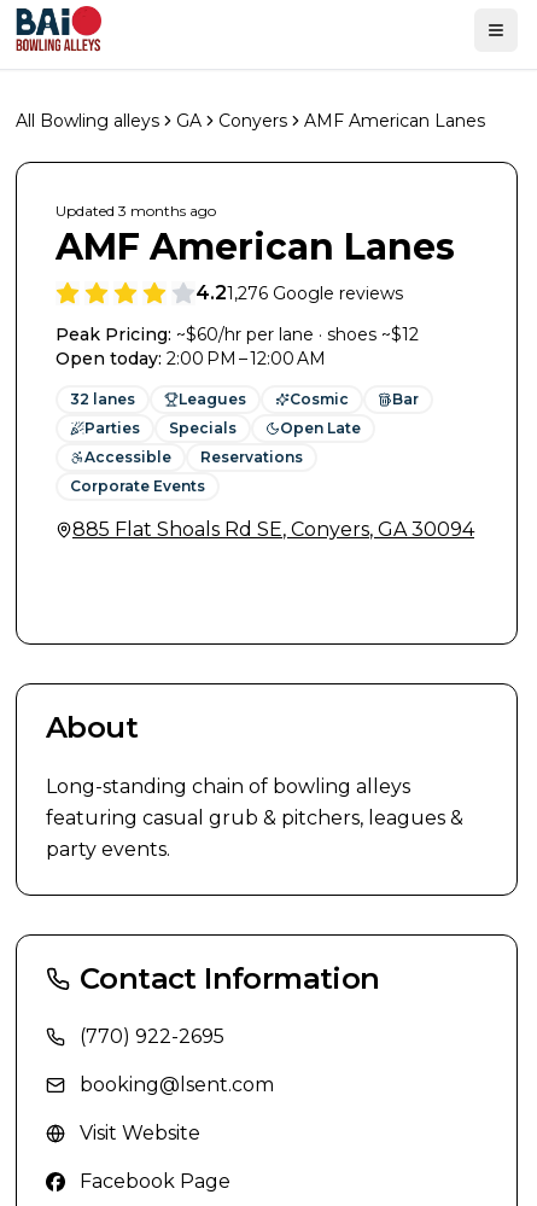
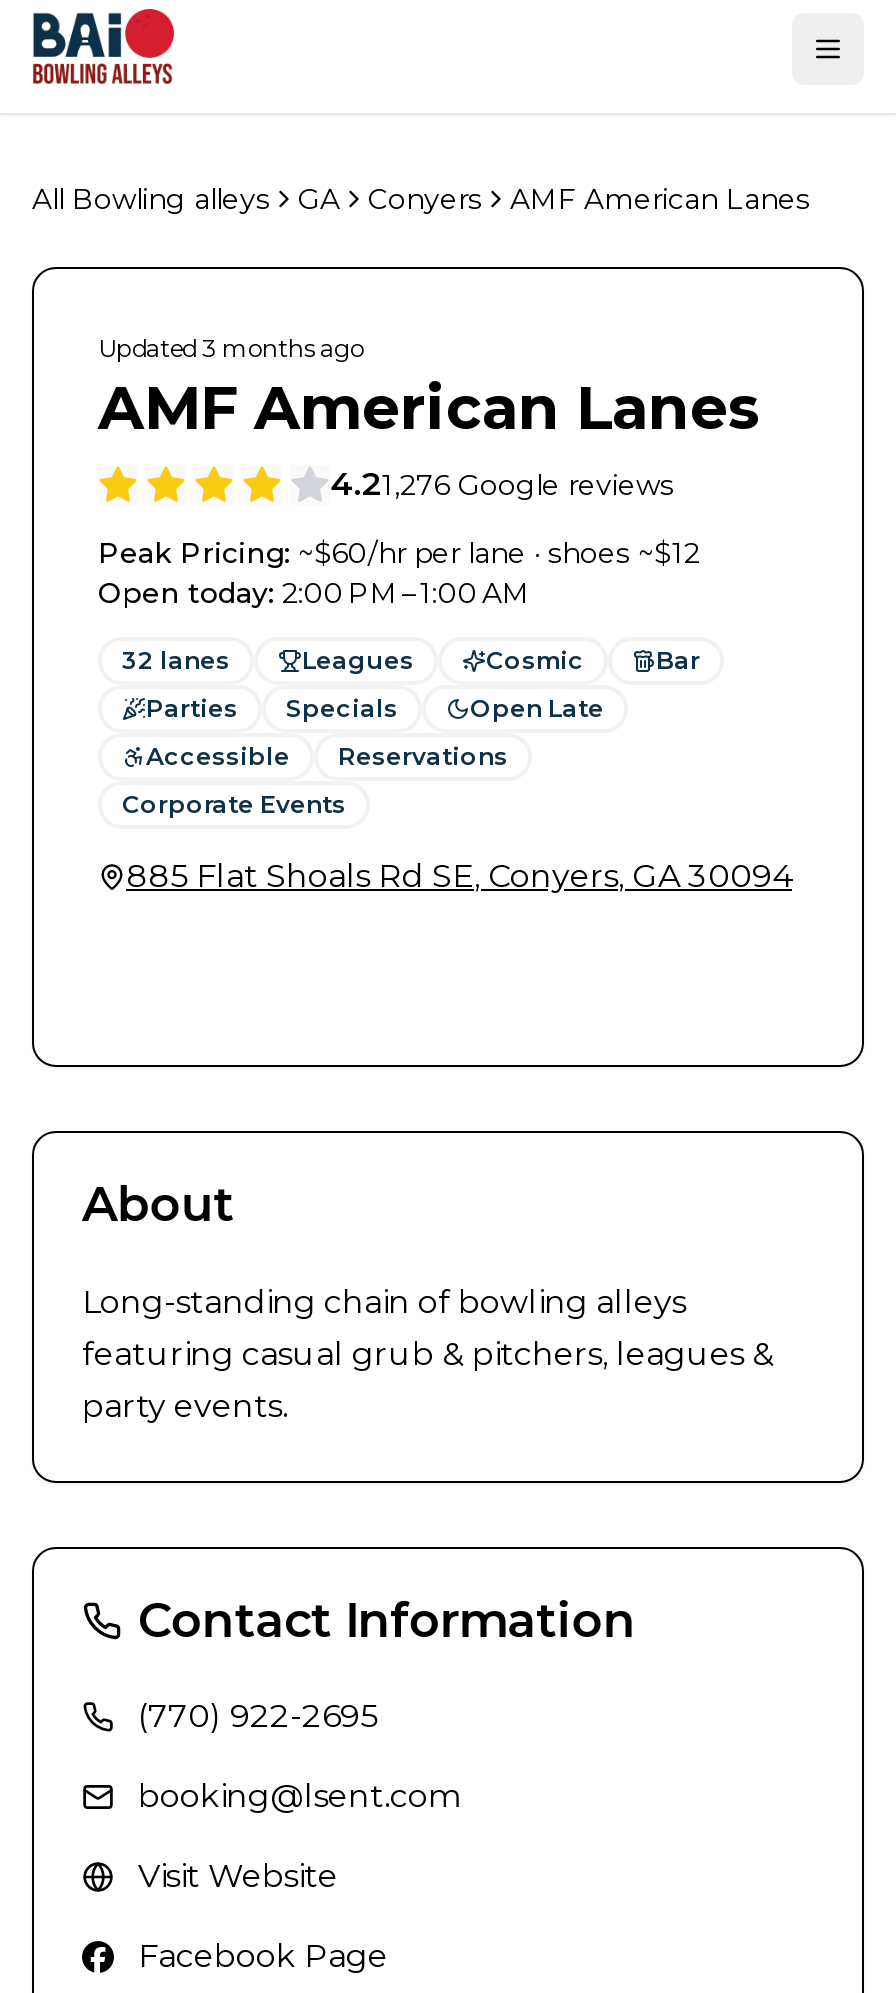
- Open today: 2:00 PM – 12:00 AM
+ Open today: 2:00 PM – 1:00 AM
